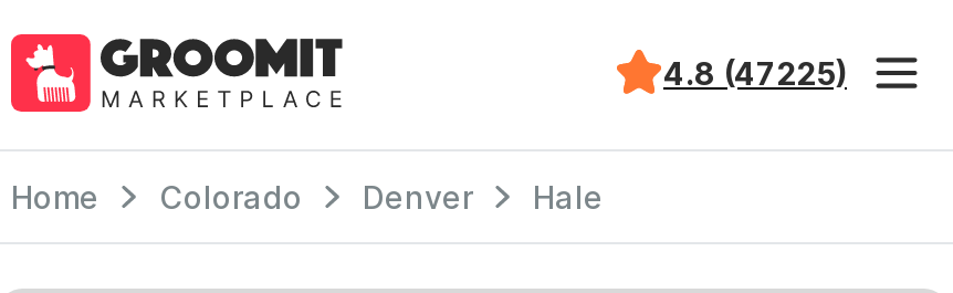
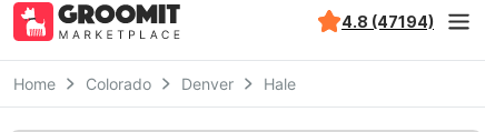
- 4.8 (47225)
+ 4.8 (47194)
